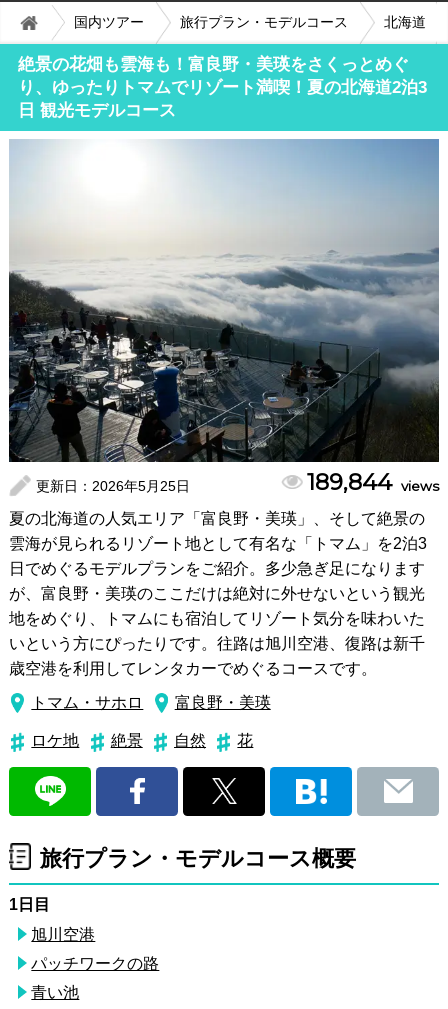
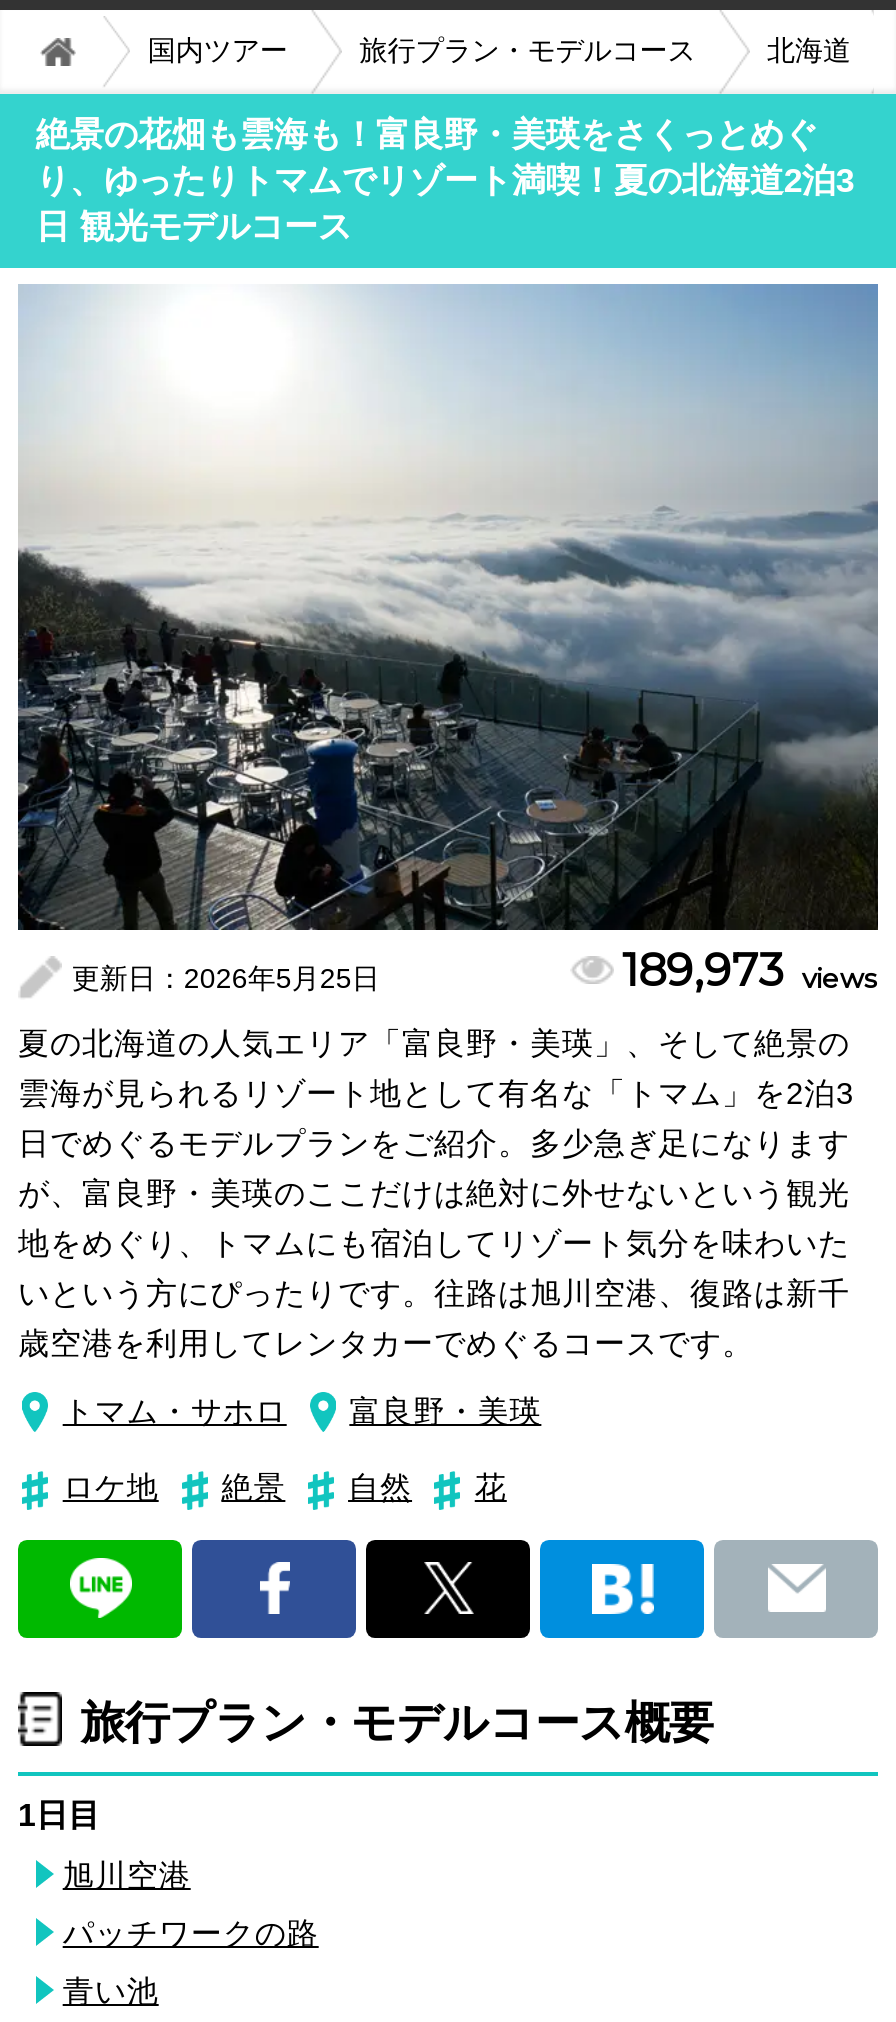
- 189,844 views
+ 189,973 views
